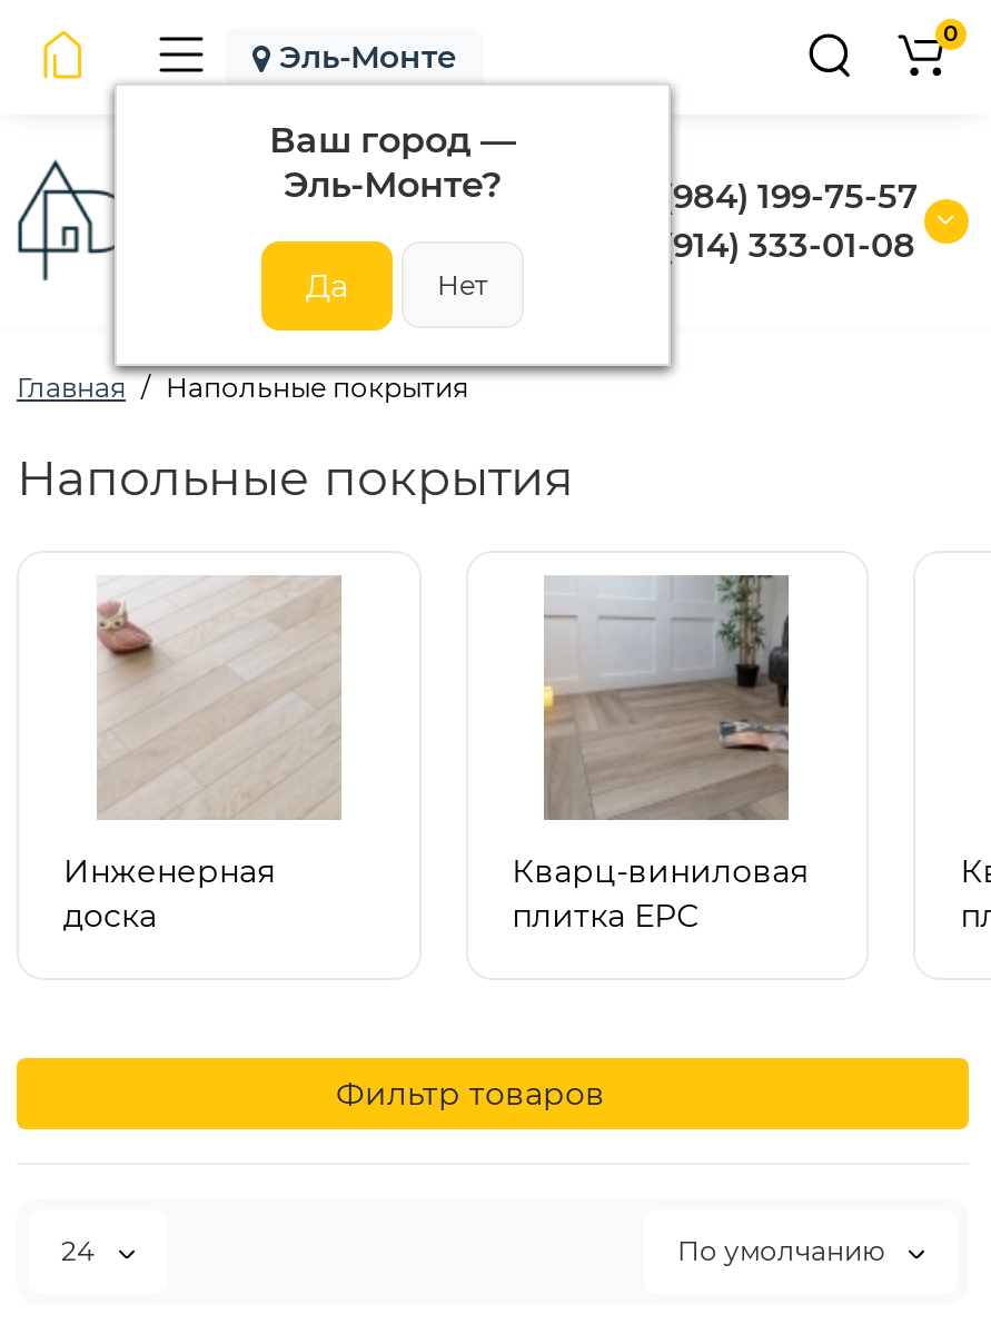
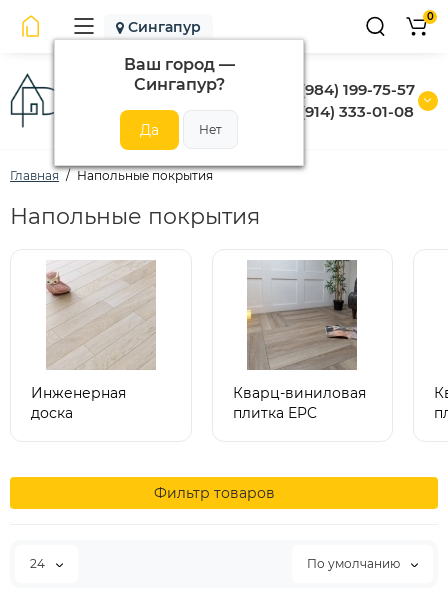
- Эль-Монте
+ Сингапур

- Эль-Монте?
+ Сингапур?
